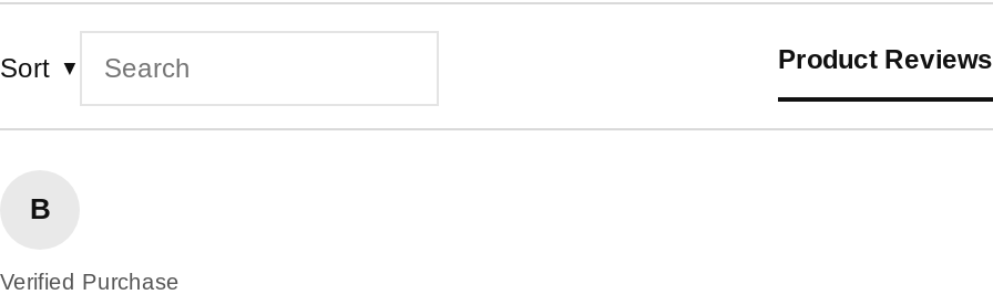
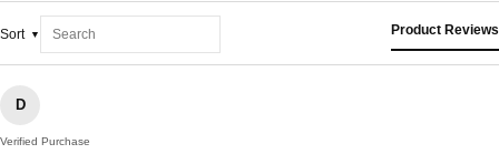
- B
+ D
